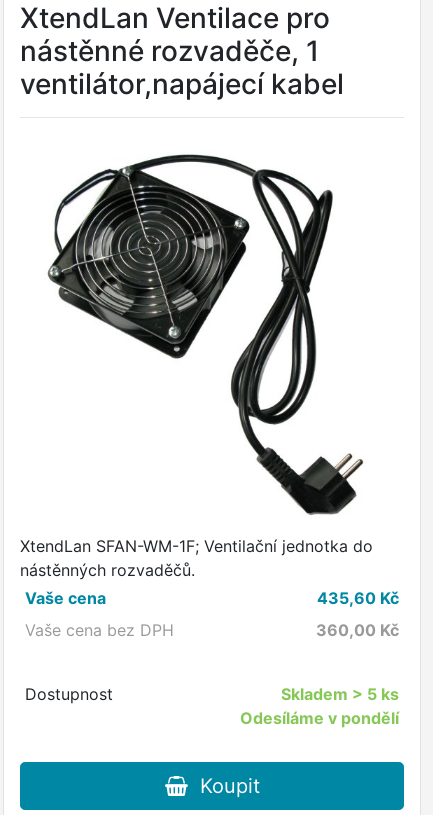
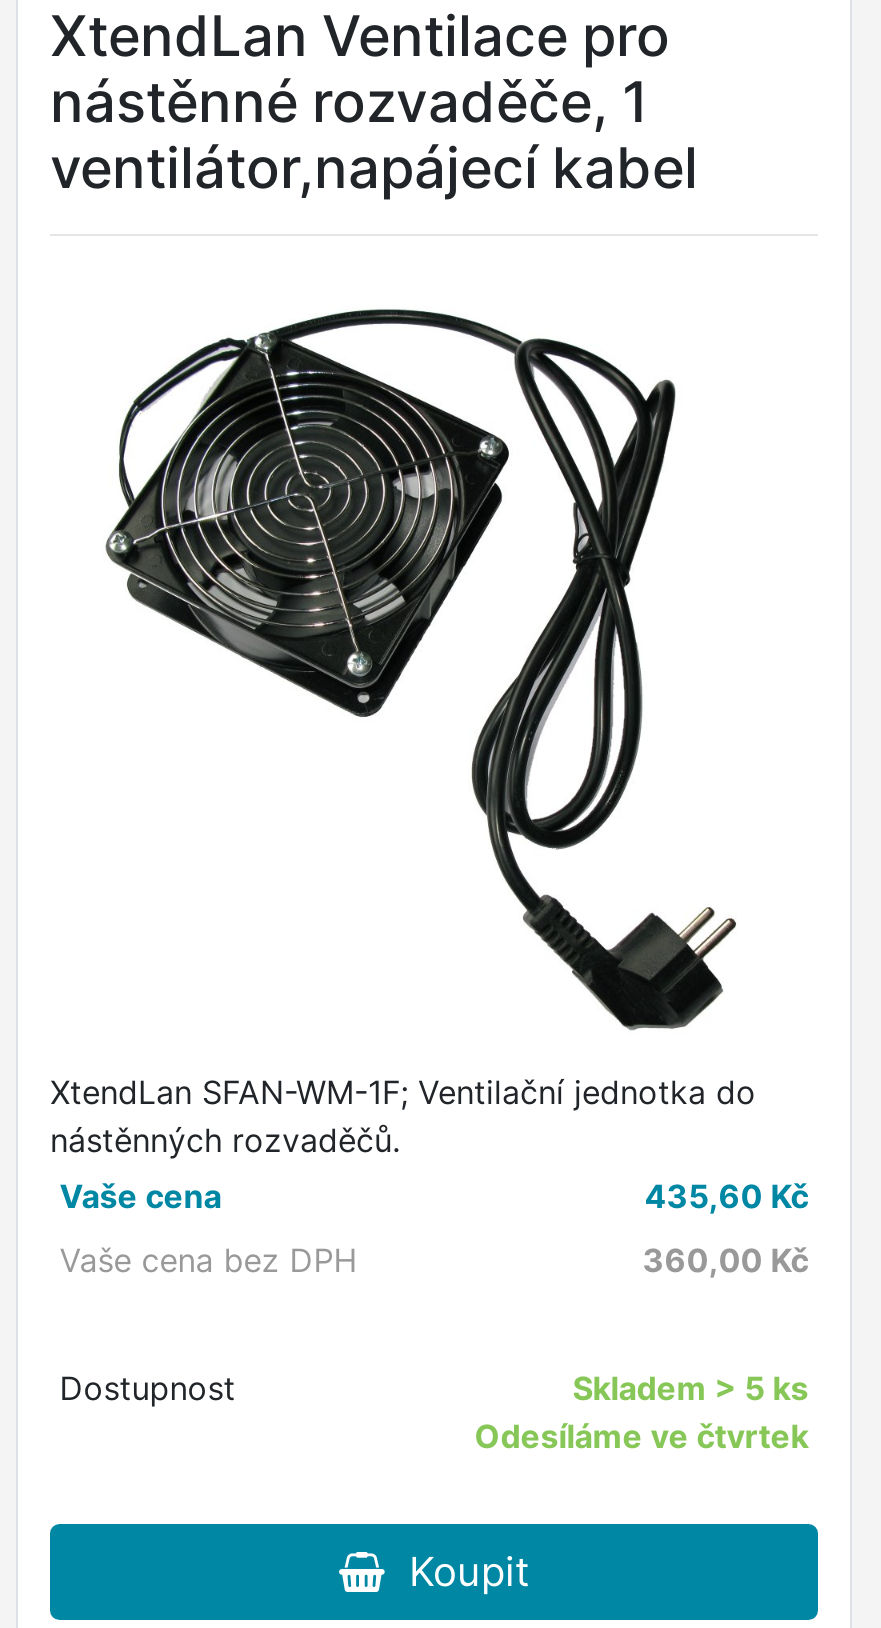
- Odesíláme v pondělí
+ Odesíláme ve čtvrtek
